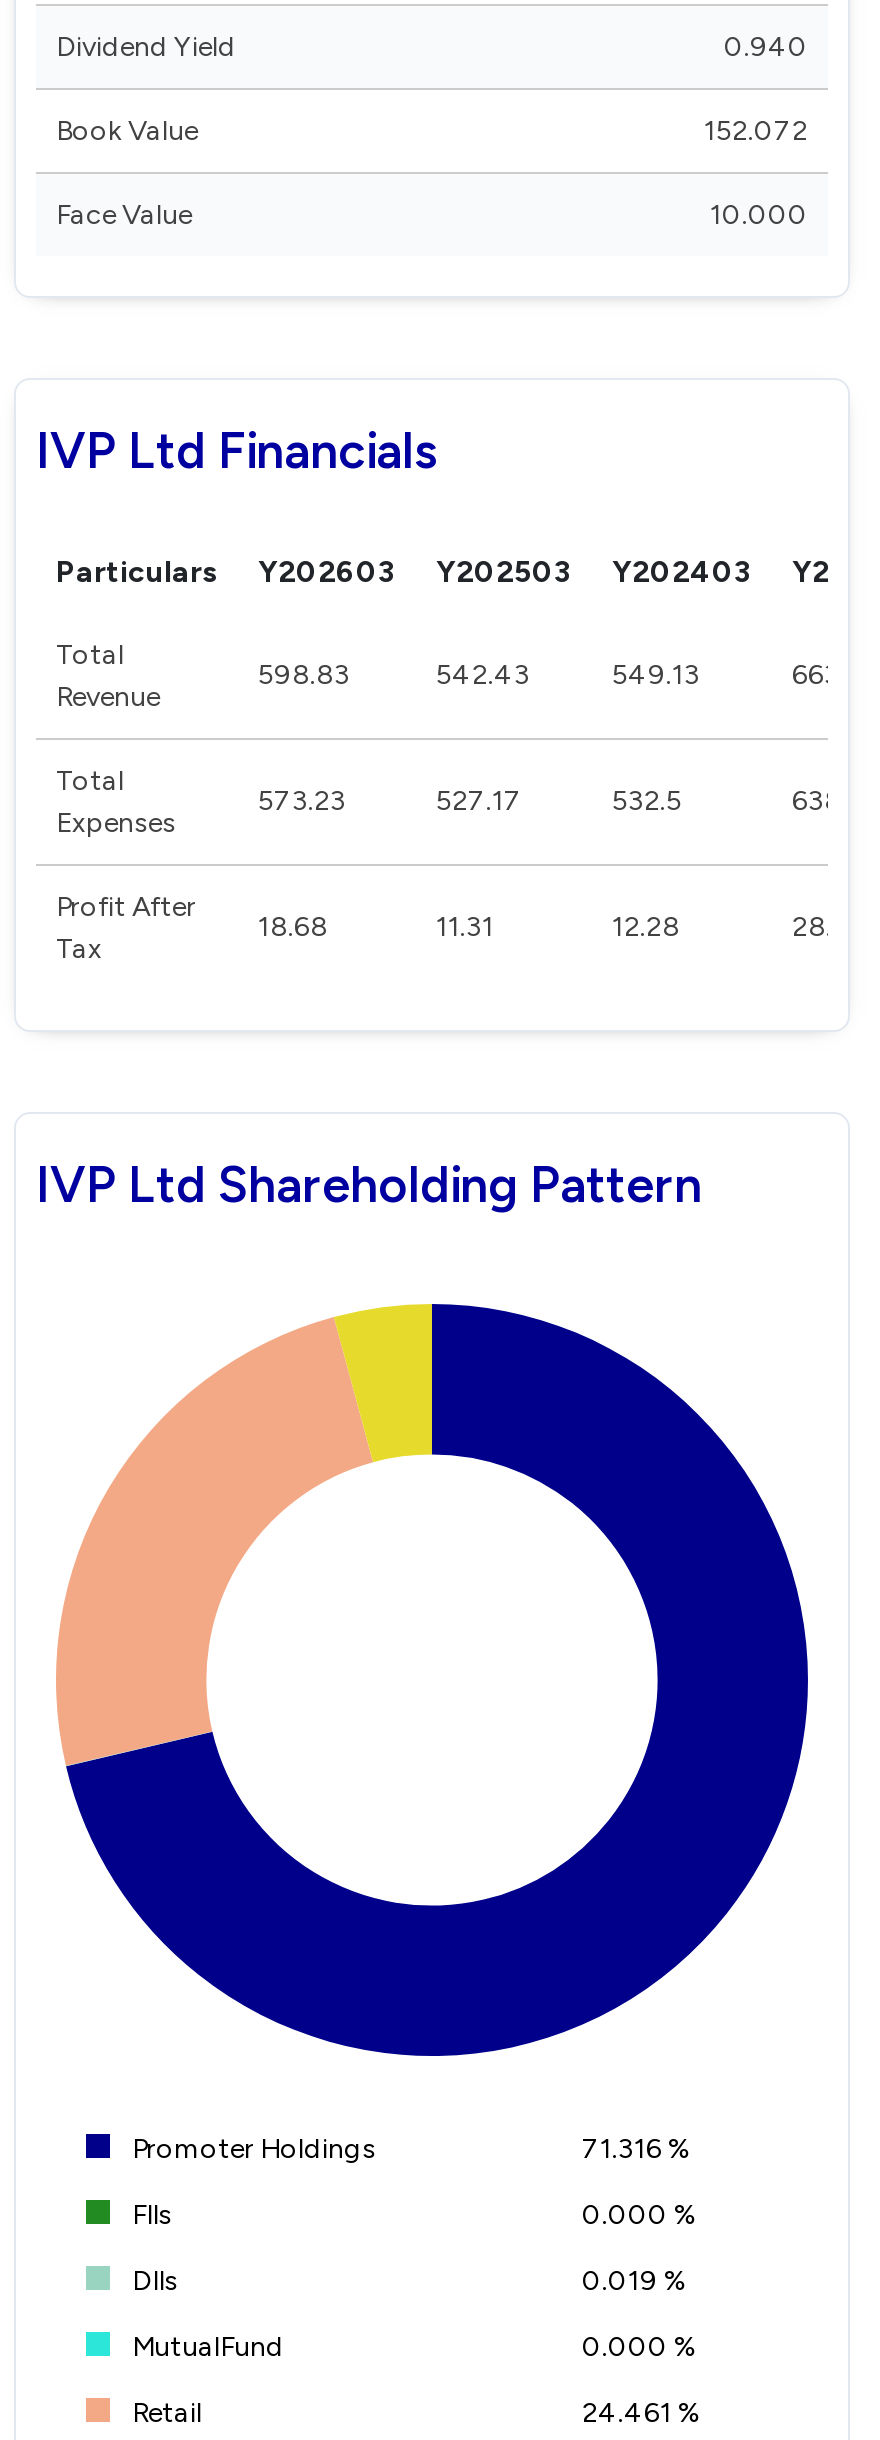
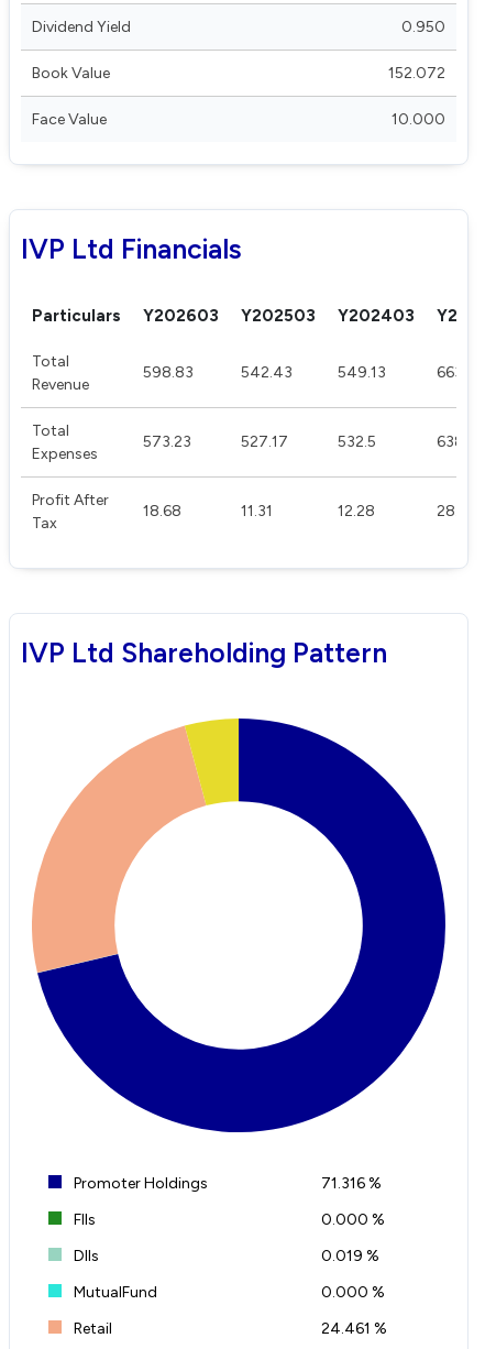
- 0.940
+ 0.950
